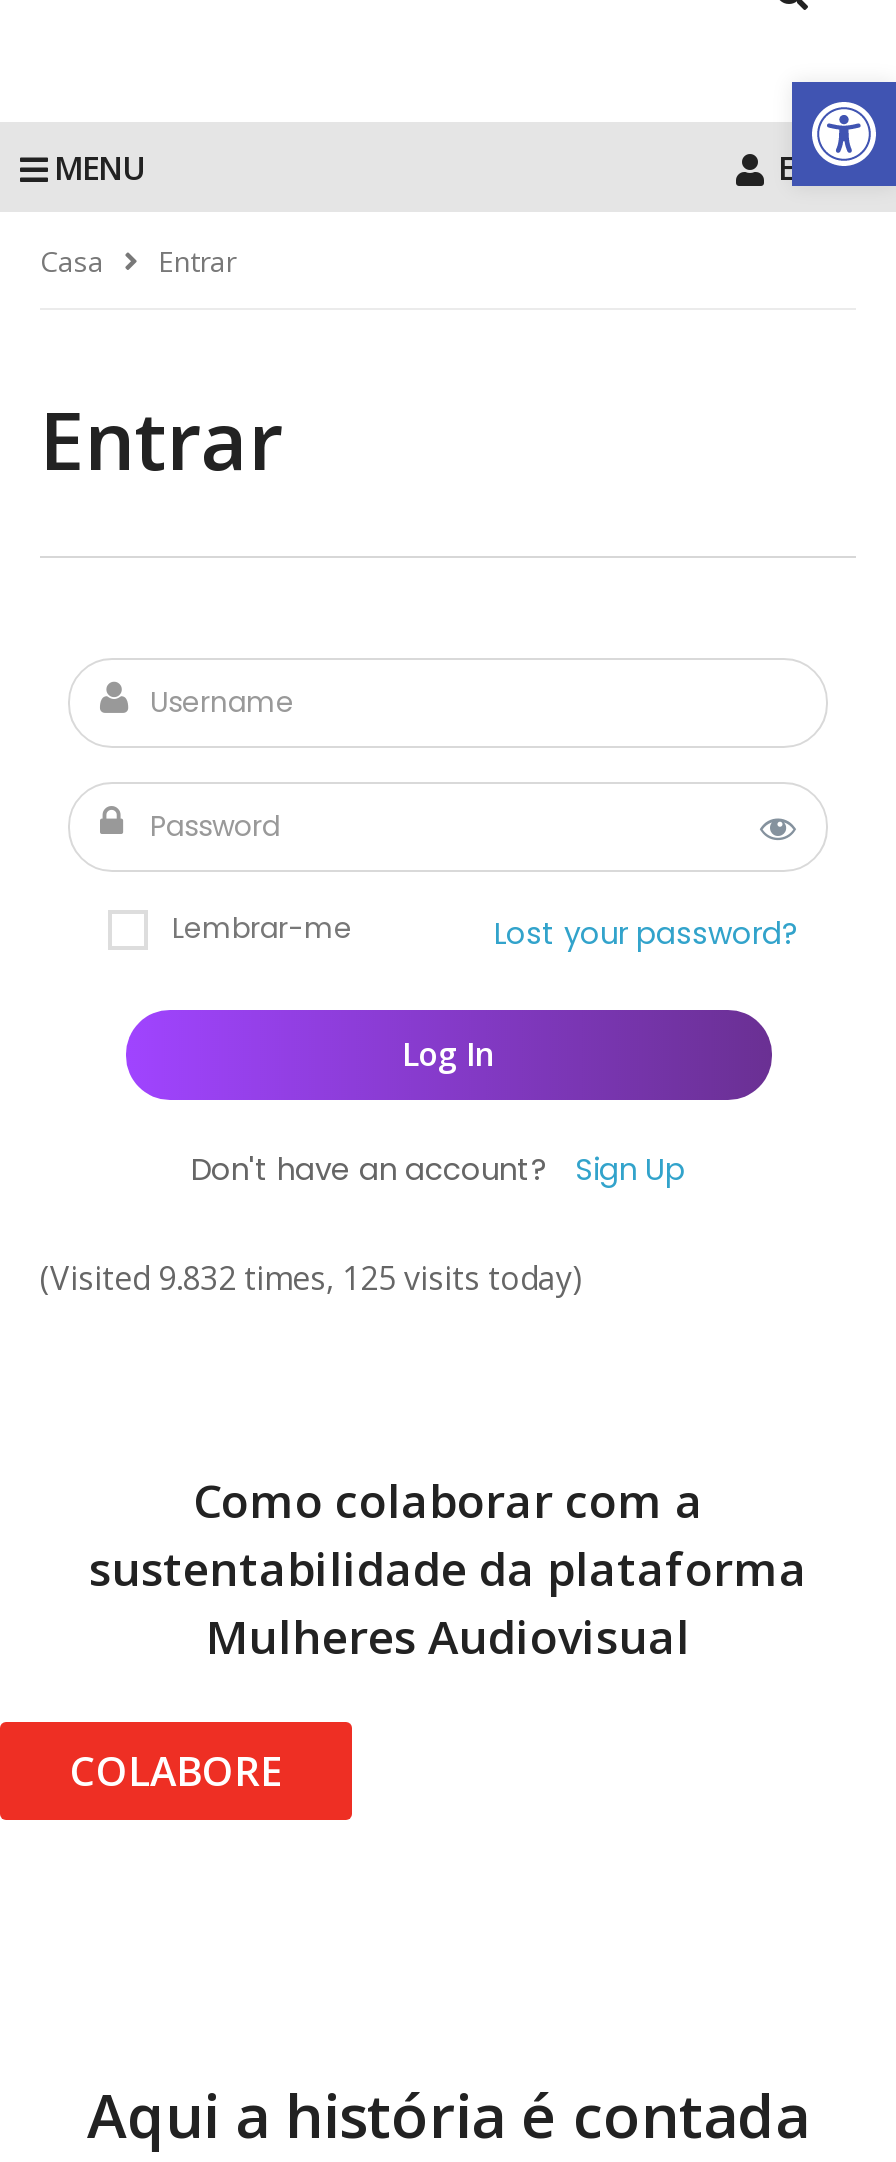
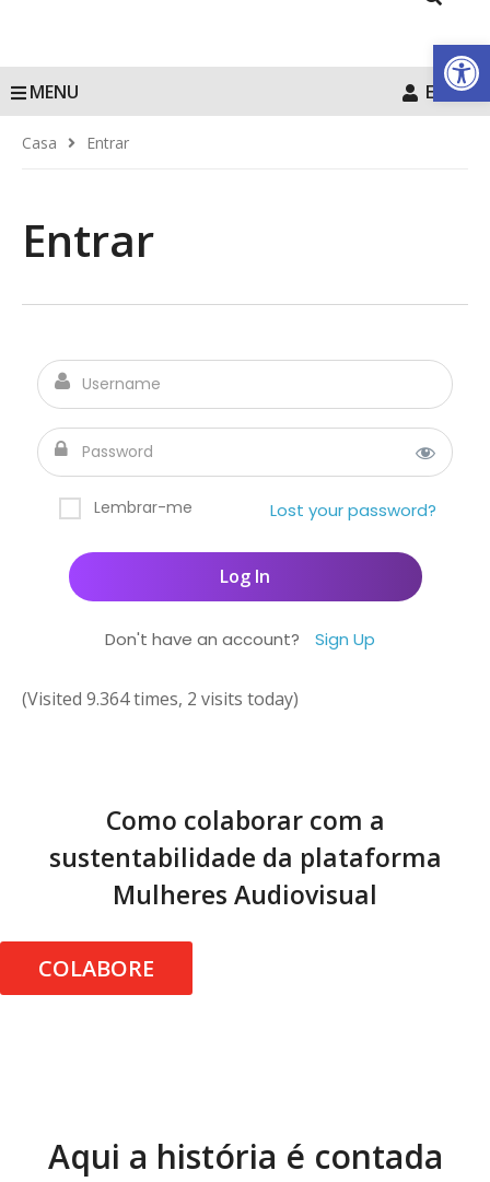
- (Visited 9.832 times, 125 visits today)
+ (Visited 9.364 times, 2 visits today)
